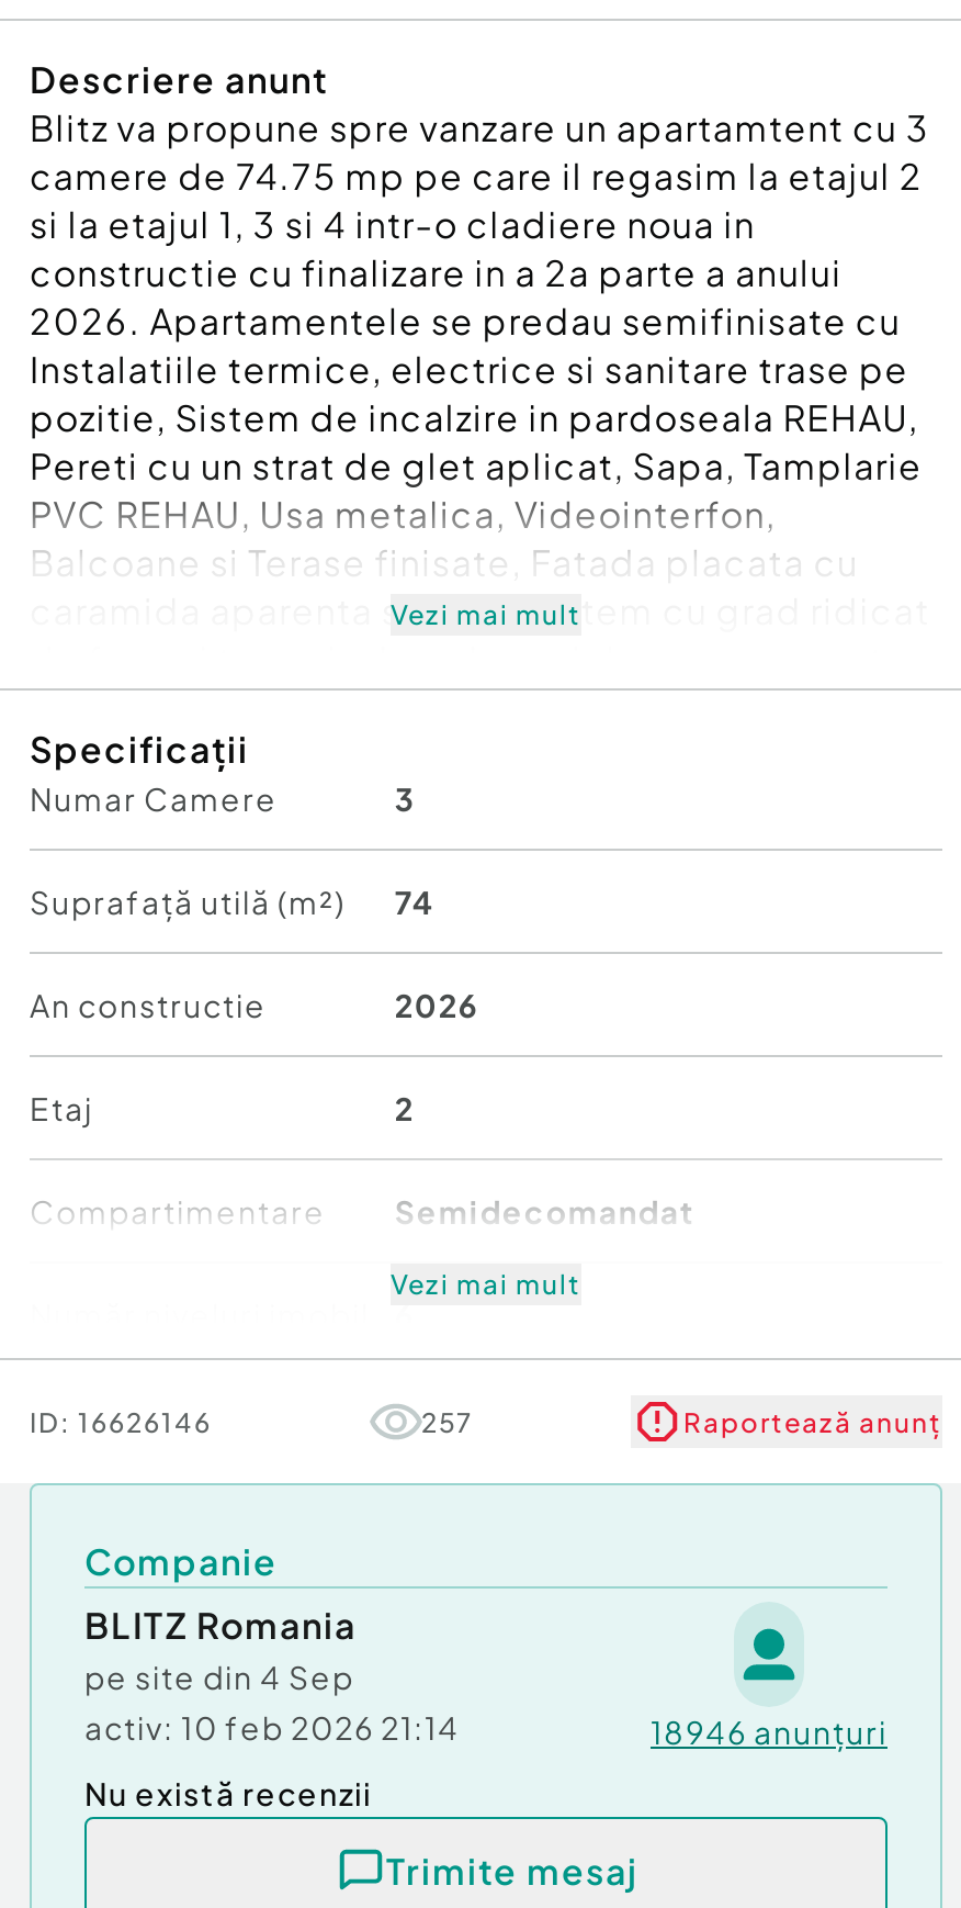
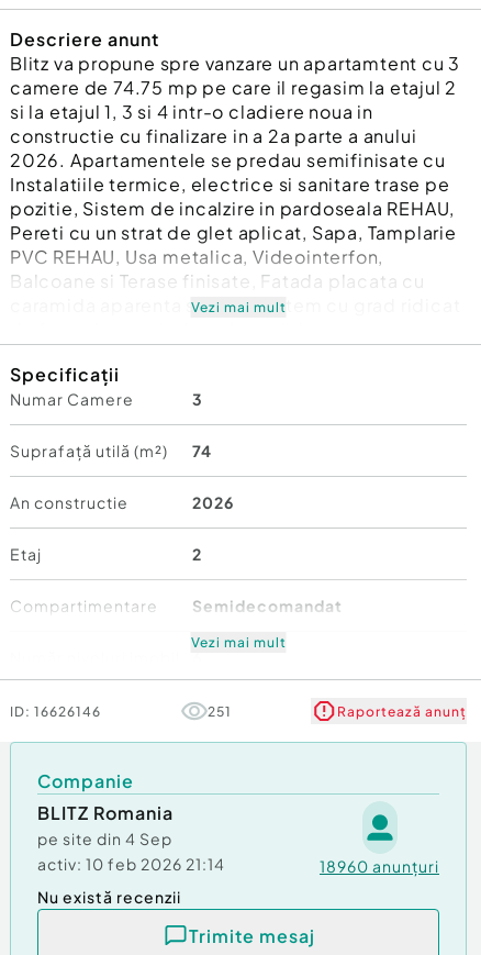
- 257
+ 251

- 18946 anunțuri
+ 18960 anunțuri
